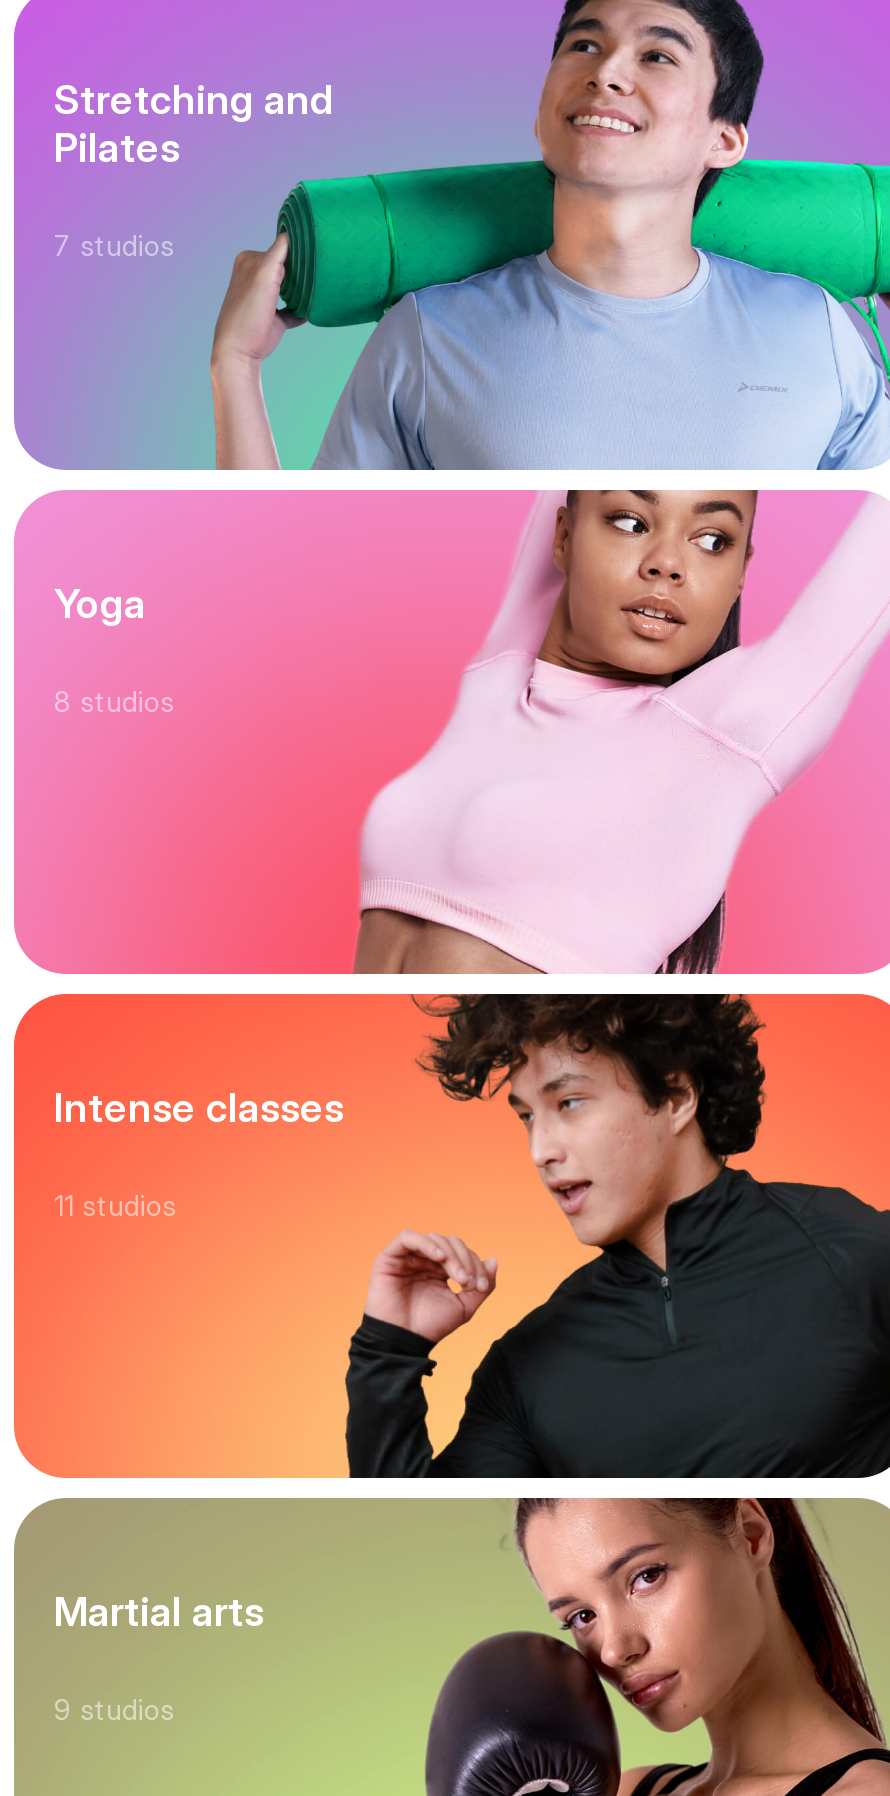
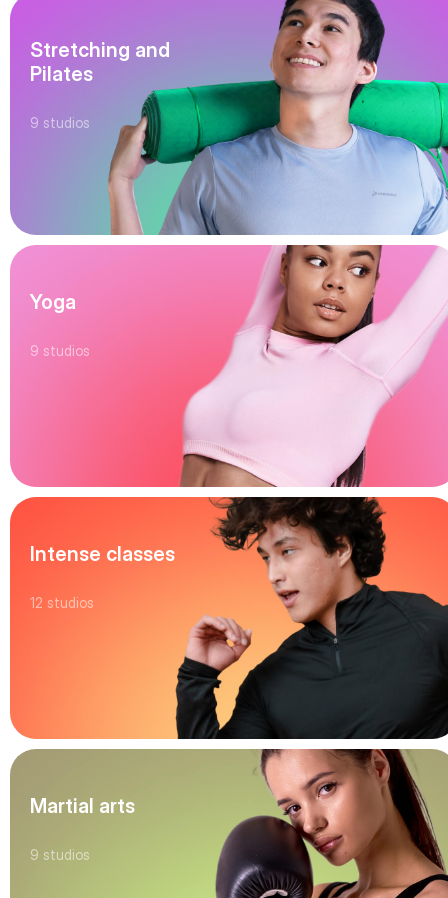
- 7 studios
+ 9 studios

- 8 studios
+ 9 studios

- 11 studios
+ 12 studios
